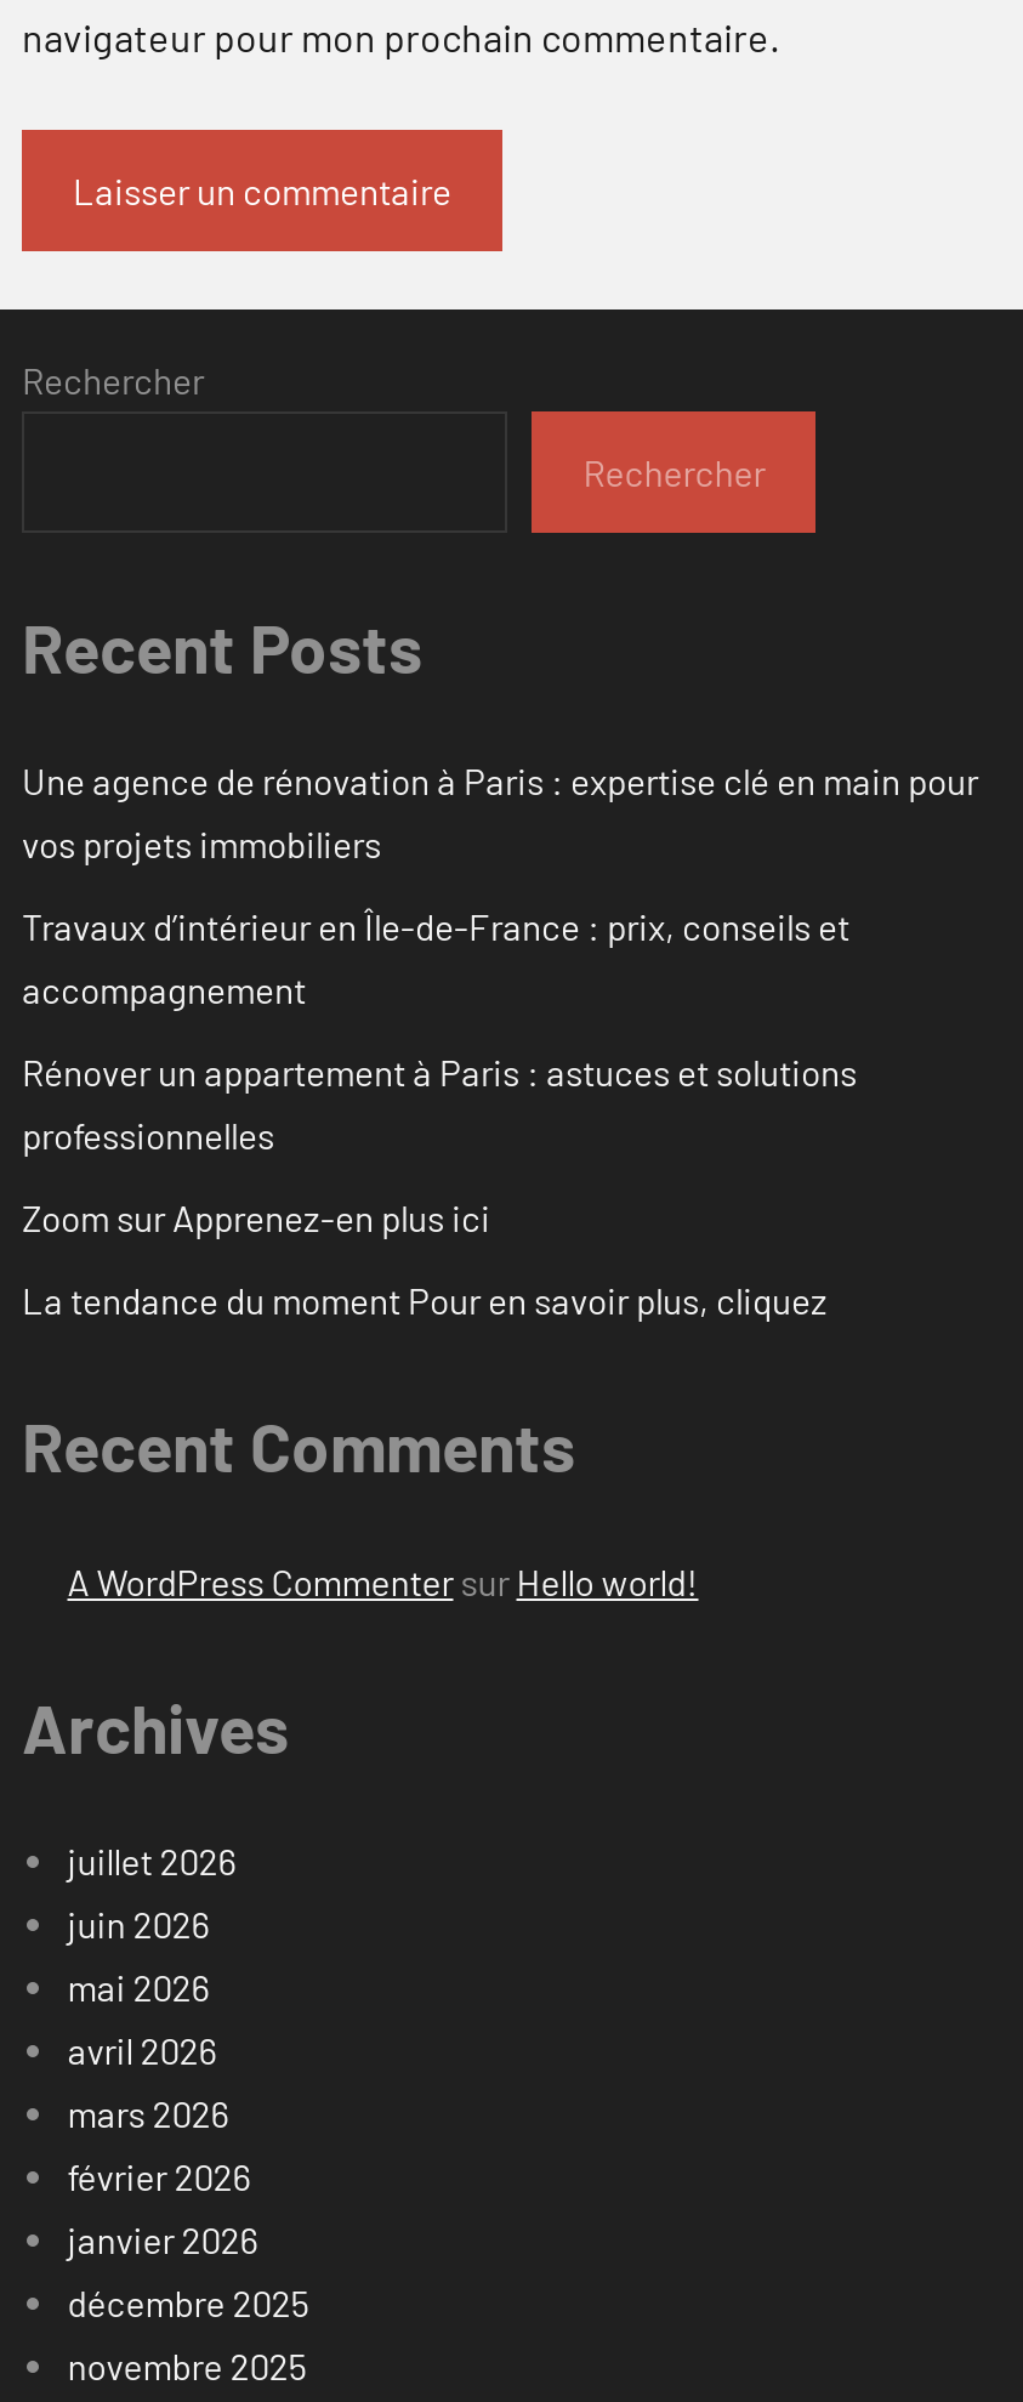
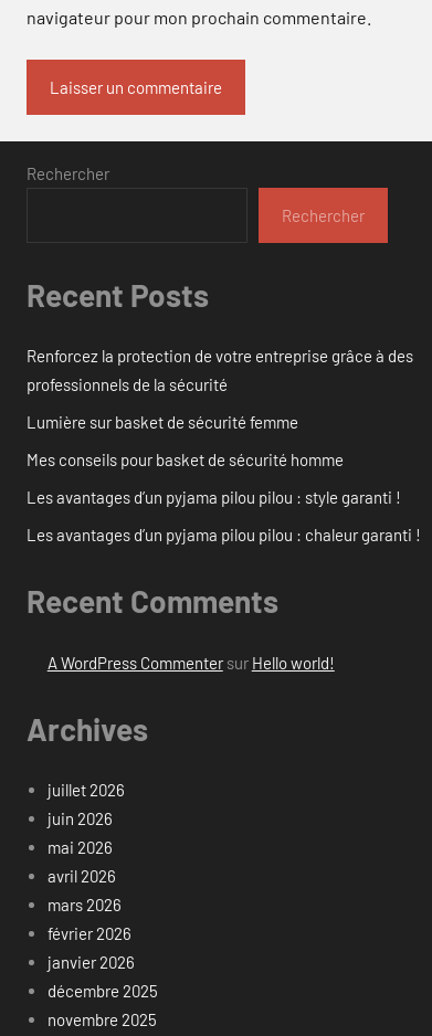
- Une agence de rénovation à Paris : expertise clé en main pour
- vos projets immobiliers
+ Renforcez la protection de votre entreprise grâce à des
+ professionnels de la sécurité

- Travaux d’intérieur en Île-de-France : prix, conseils et
- accompagnement
+ Lumière sur basket de sécurité femme

- Rénover un appartement à Paris : astuces et solutions
- professionnelles
+ Mes conseils pour basket de sécurité homme

- Zoom sur Apprenez-en plus ici
+ Les avantages d’un pyjama pilou pilou : style garanti !

- La tendance du moment Pour en savoir plus, cliquez
+ Les avantages d’un pyjama pilou pilou : chaleur garanti !
